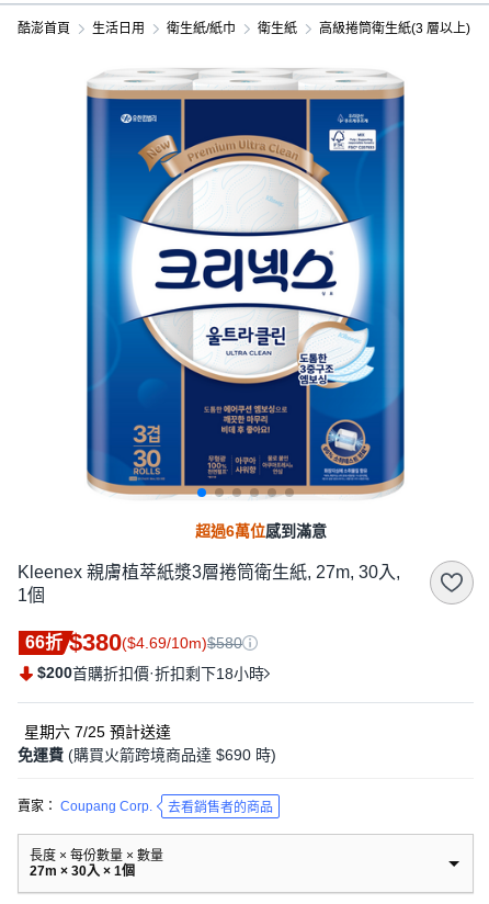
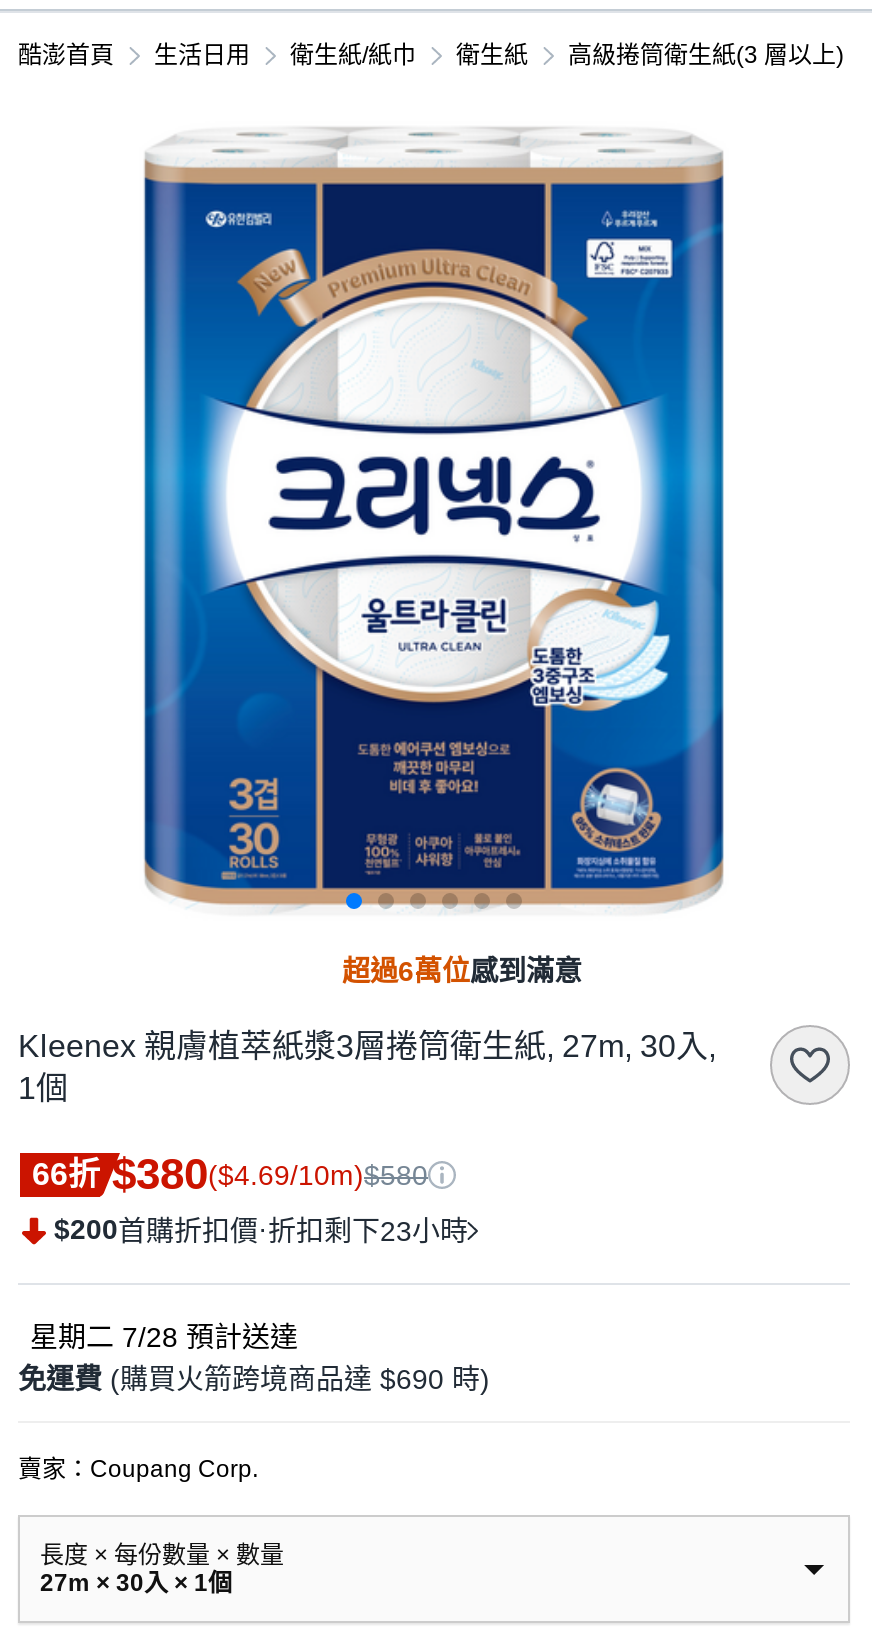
- $200首購折扣價·折扣剩下18小時
+ $200首購折扣價·折扣剩下23小時

- 星期六 7/25預計送達
+ 星期二 7/28預計送達

- 賣家： Coupang Corp.
- 去看銷售者的商品
+ 賣家：Coupang Corp.
